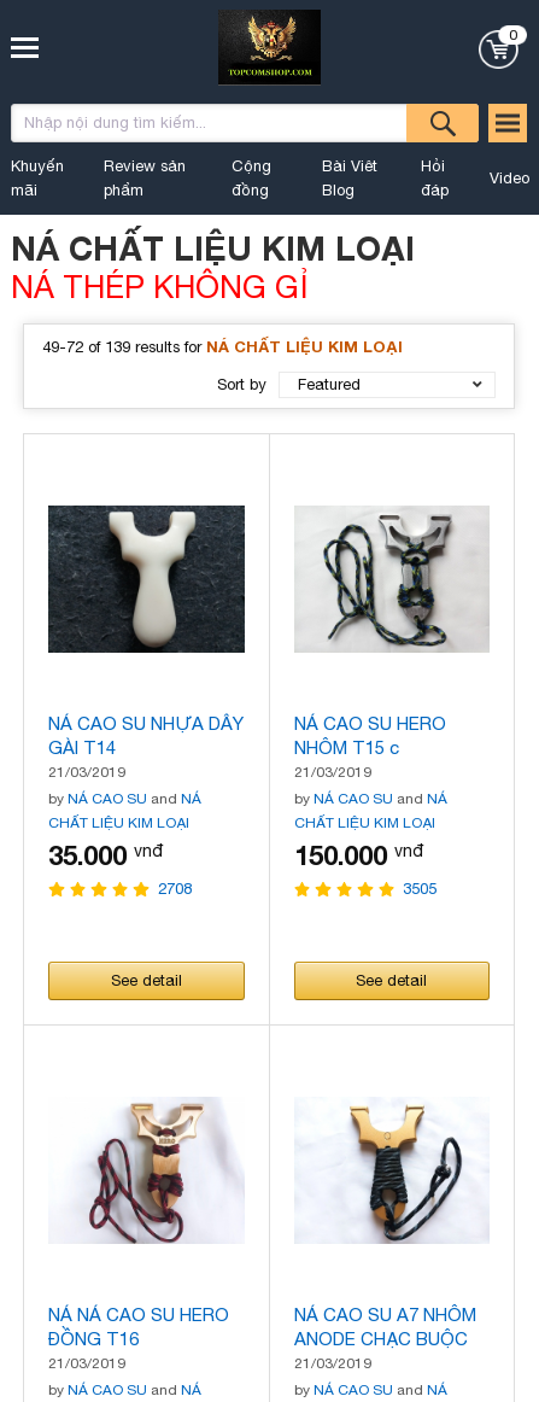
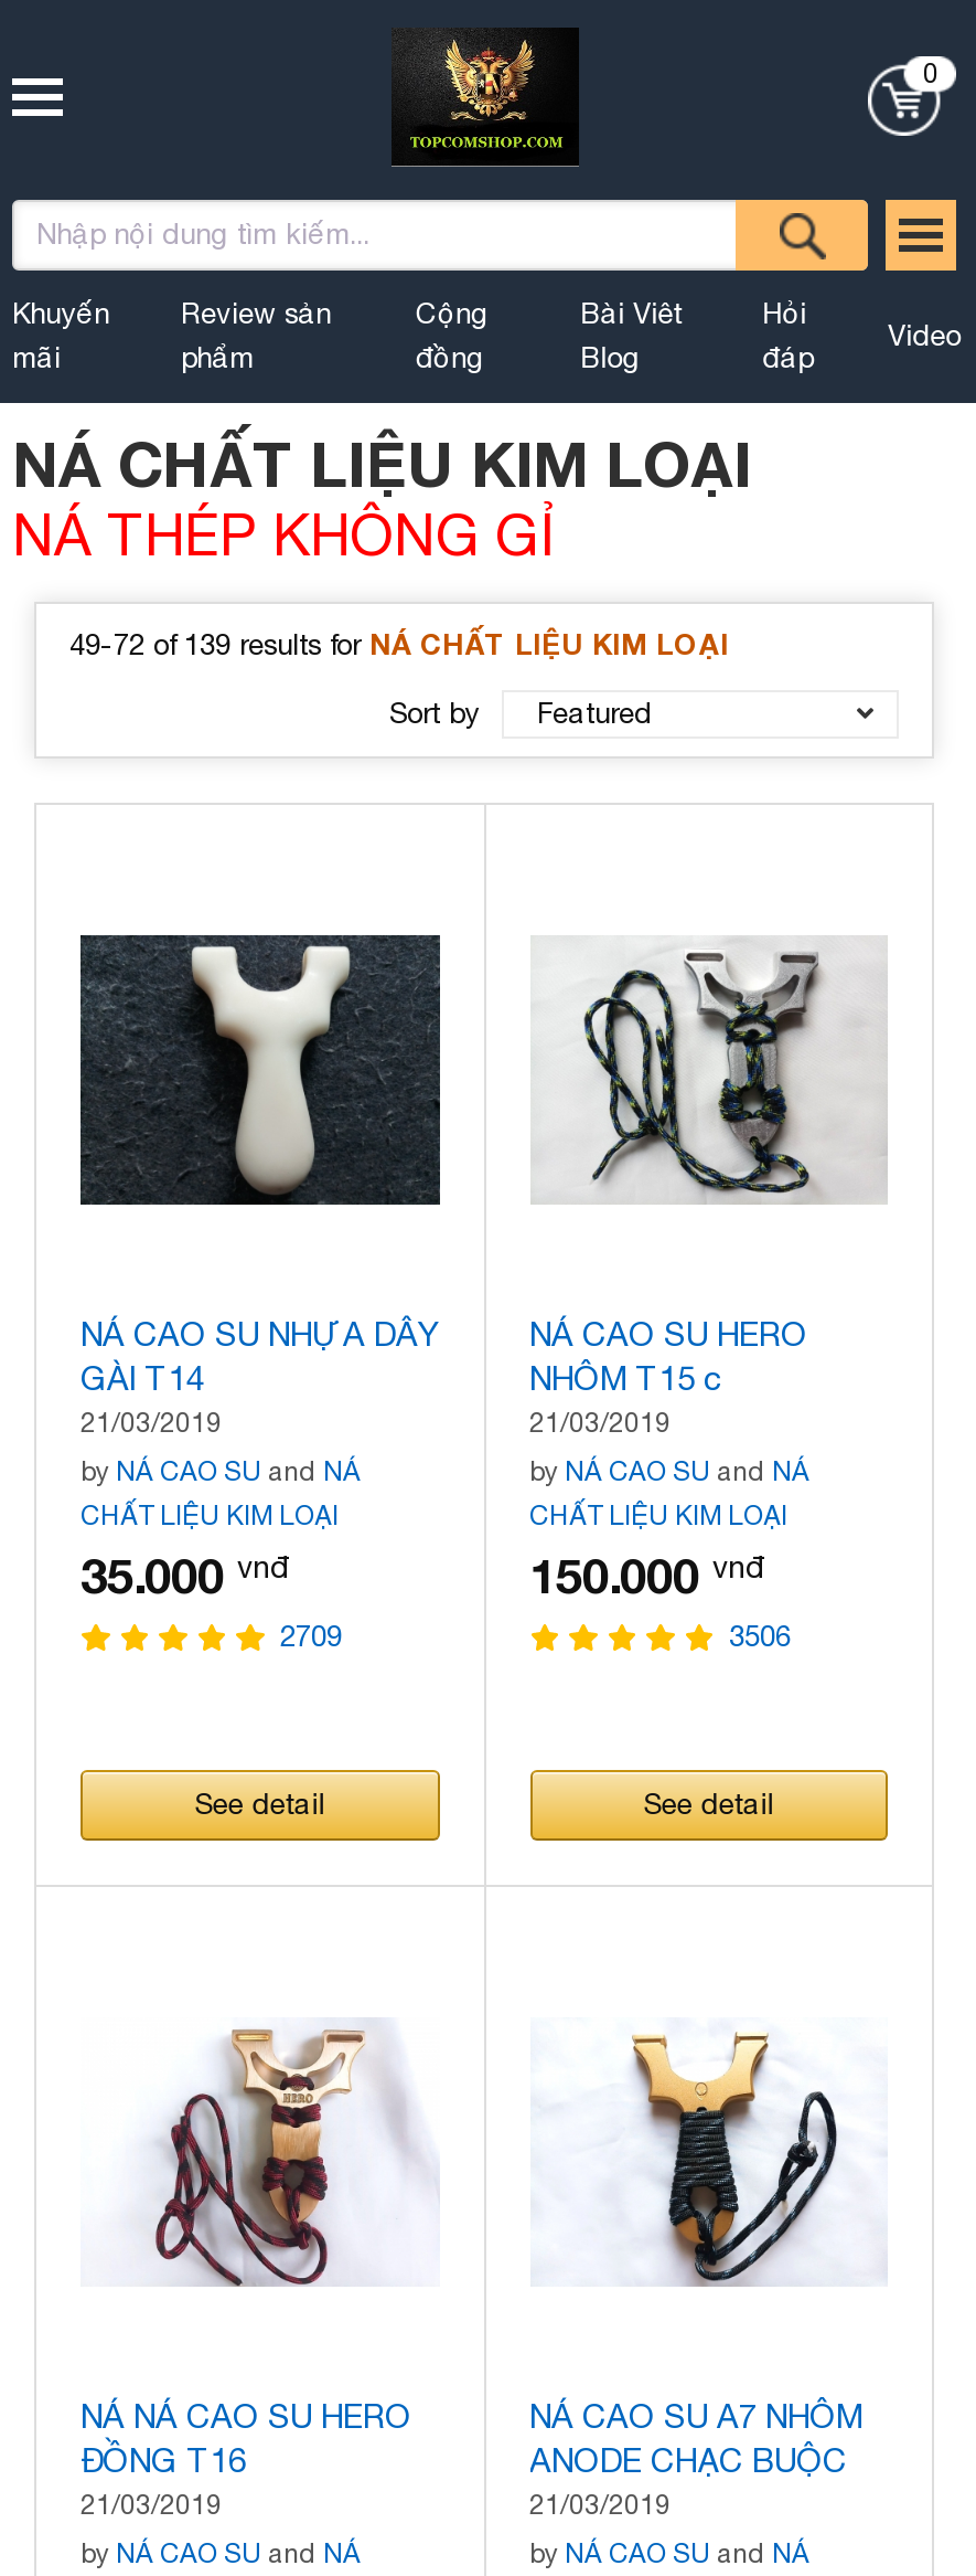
- 2708
+ 2709

- 3505
+ 3506
